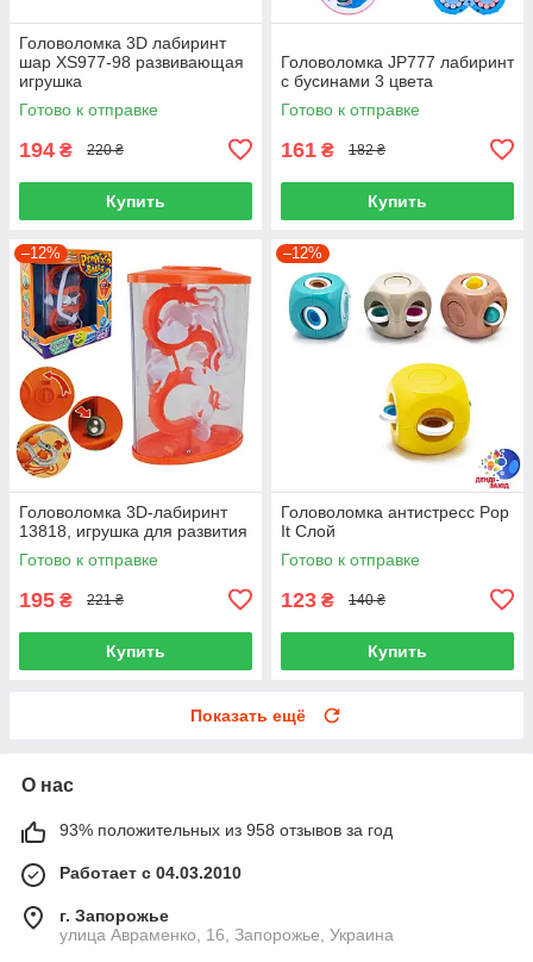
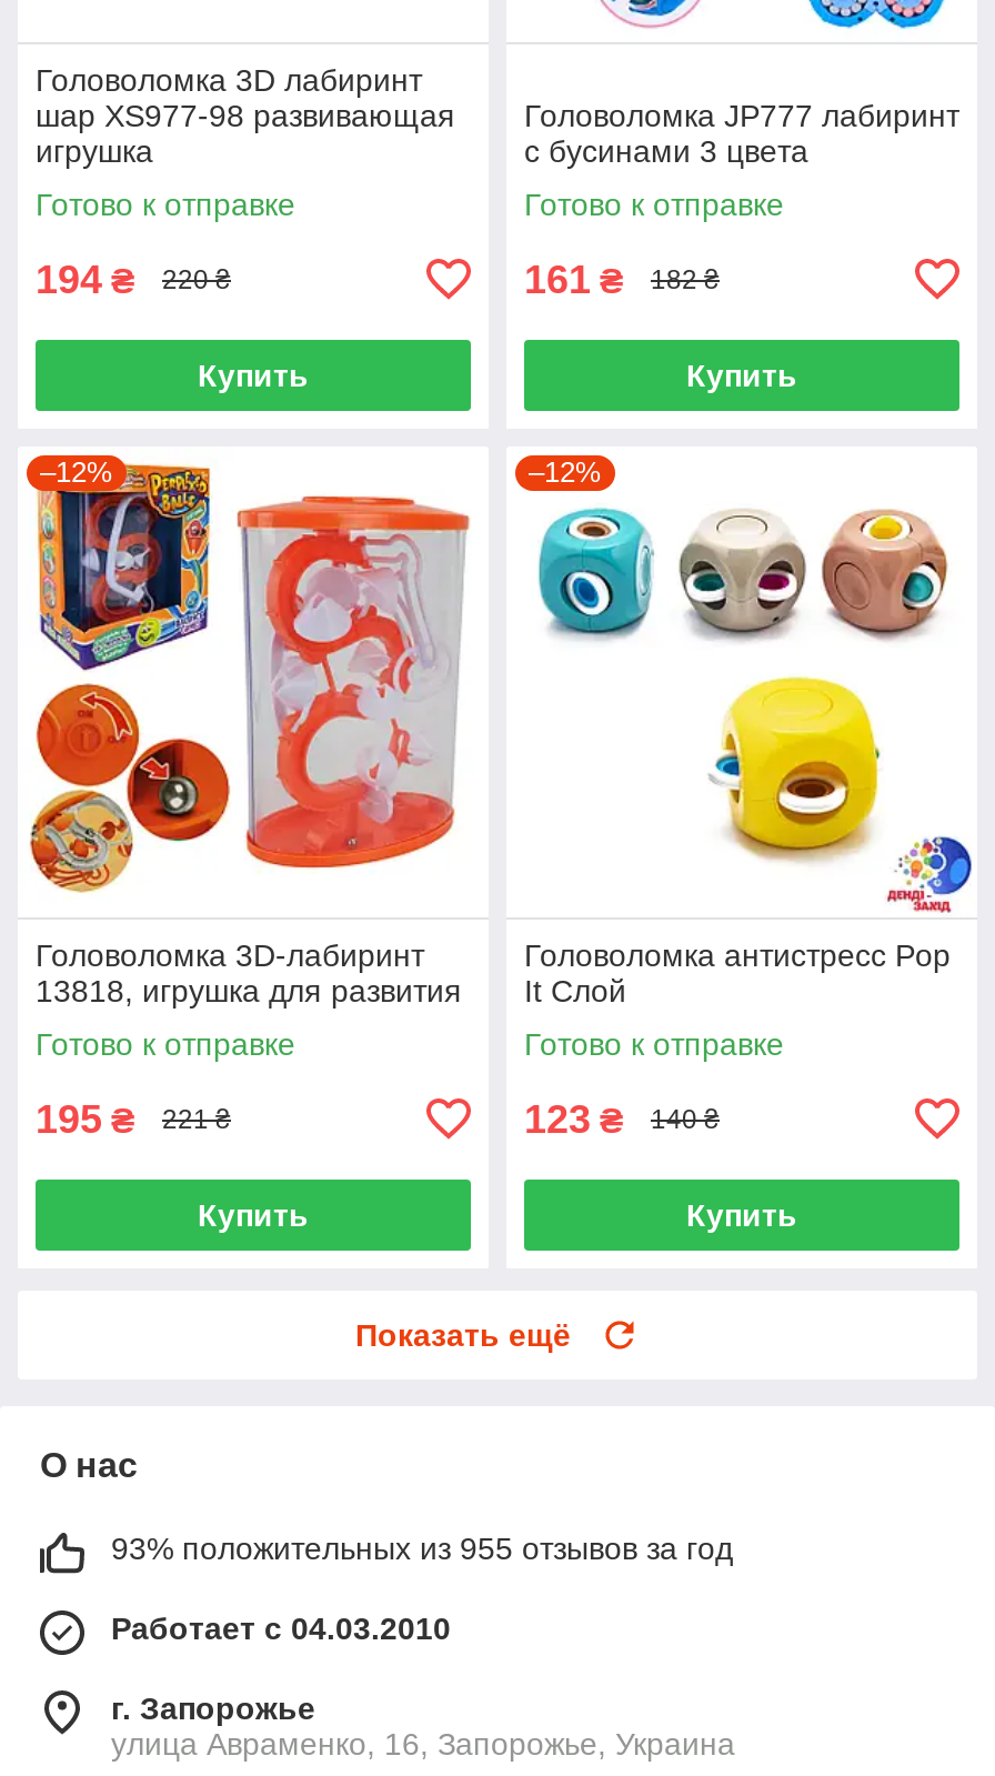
- 93% положительных из 958 отзывов за год
+ 93% положительных из 955 отзывов за год
